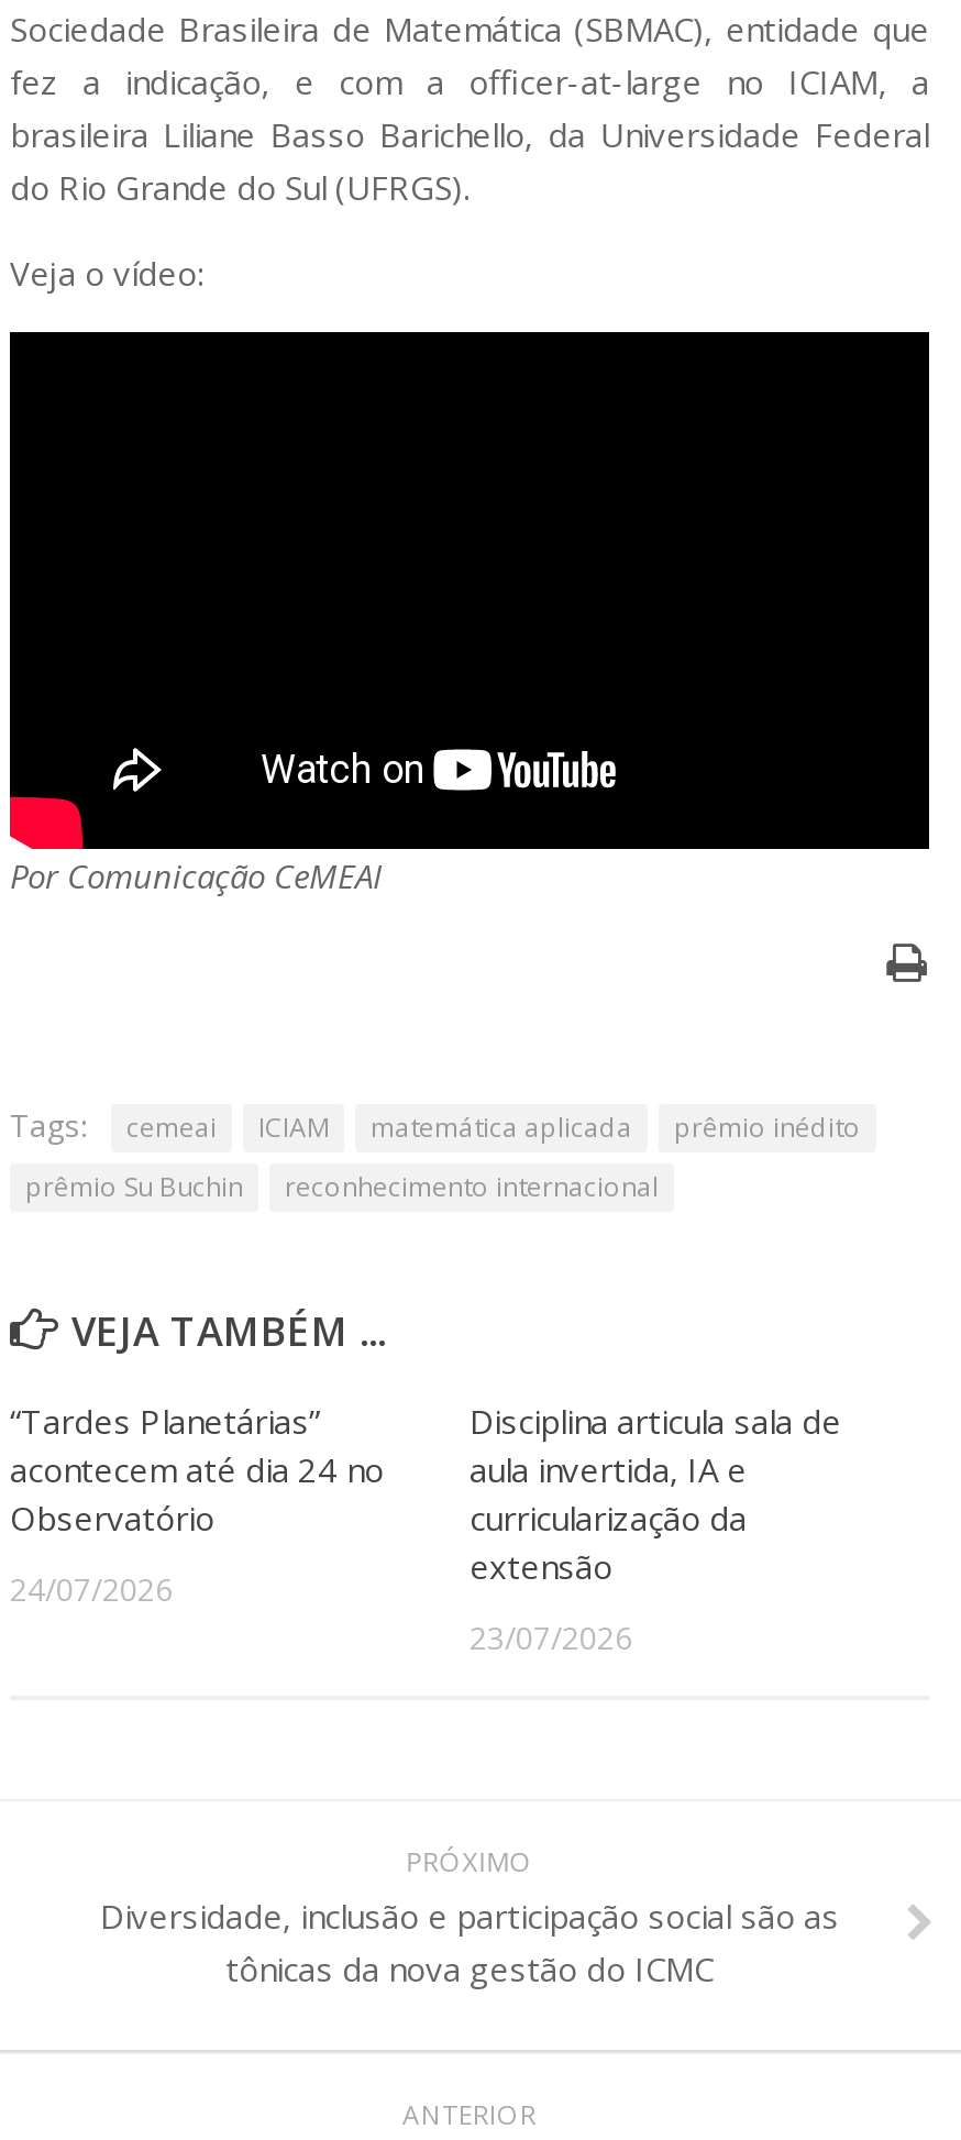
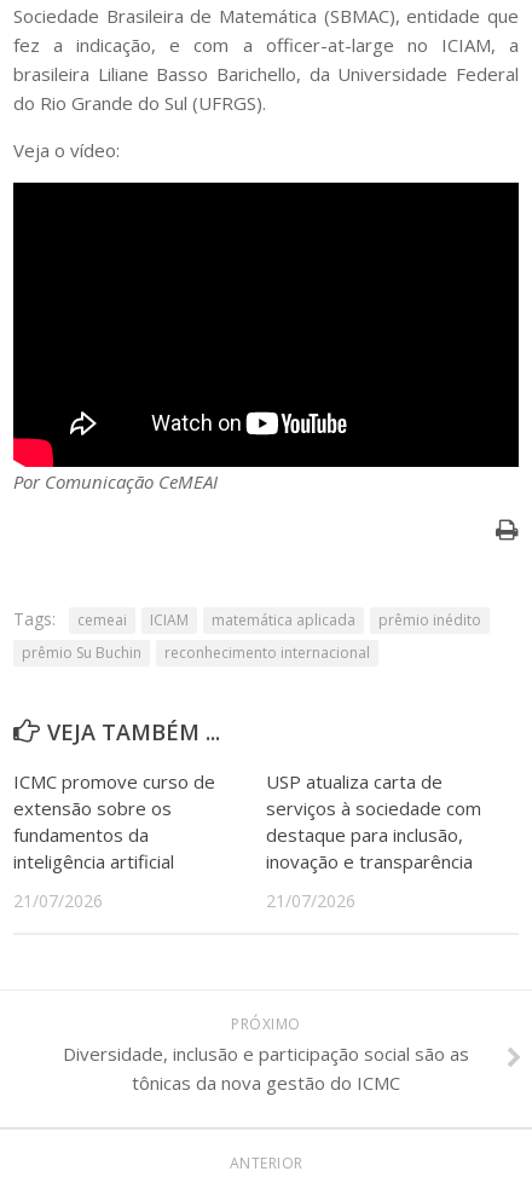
- “Tardes Planetárias”
- acontecem até dia 24 no
- Observatório
+ ICMC promove curso de
+ extensão sobre os
+ fundamentos da
+ inteligência artificial

- Disciplina articula sala de
- aula invertida, IA e
- curricularização da
- extensão
+ USP atualiza carta de
+ serviços à sociedade com
+ destaque para inclusão,
+ inovação e transparência

- 24/07/2026
+ 21/07/2026

- 23/07/2026
+ 21/07/2026
